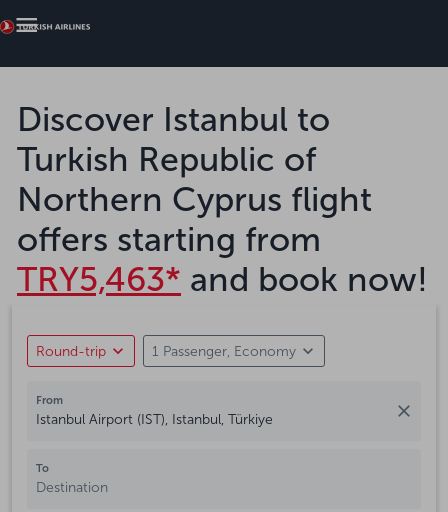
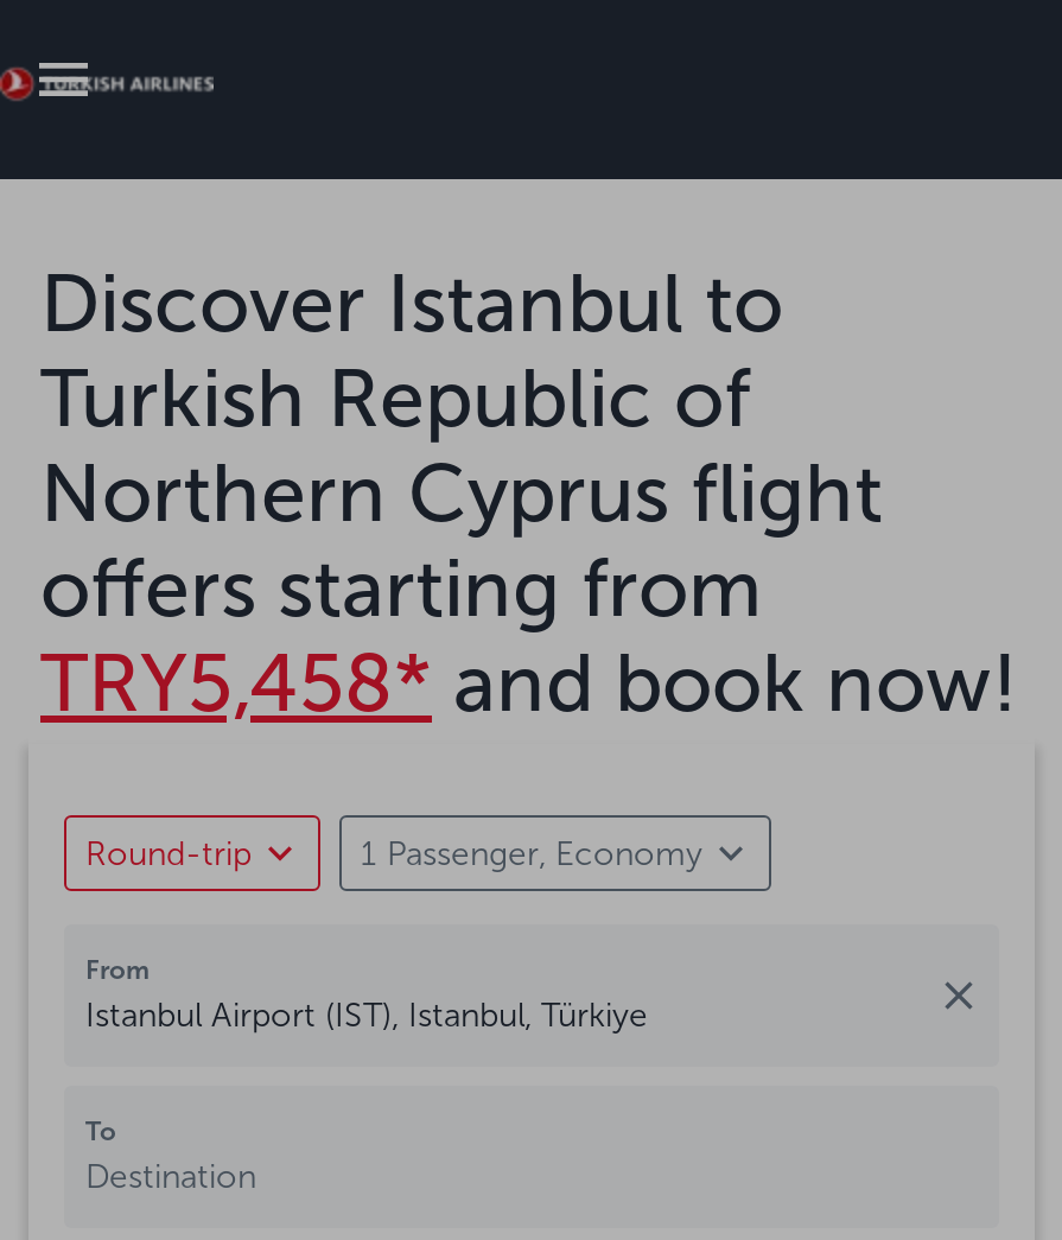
- TRY5,463* and book now!
+ TRY5,458* and book now!
